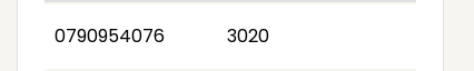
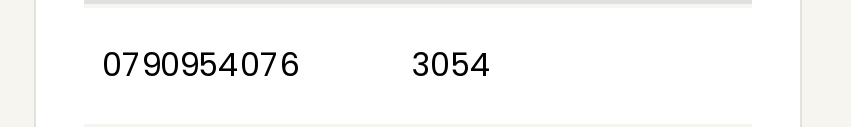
- 3020
+ 3054
